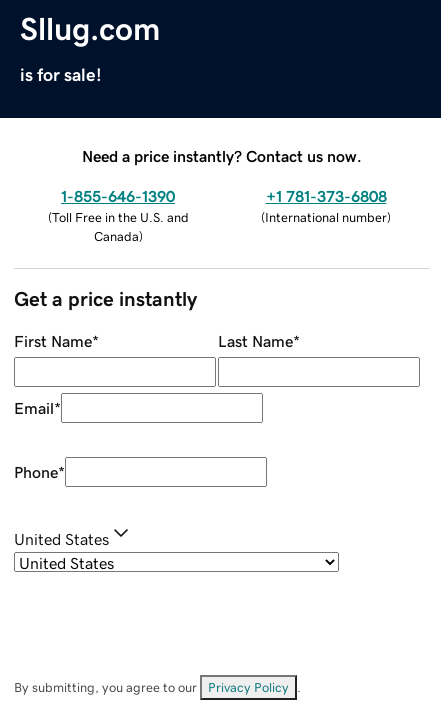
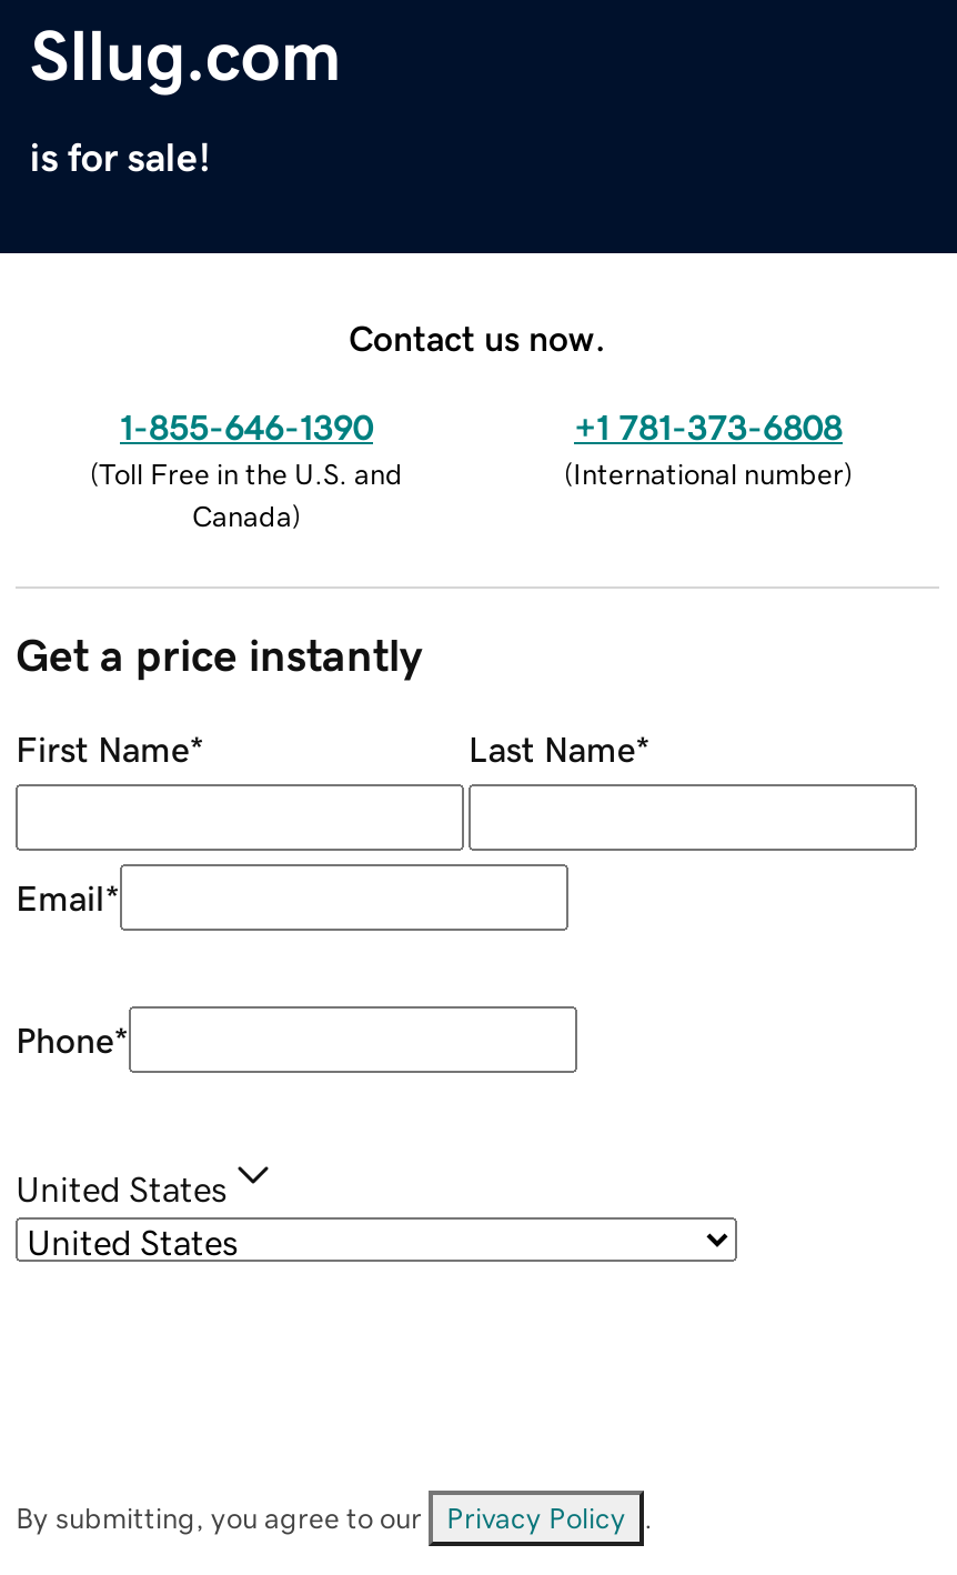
- Need a price instantly? Contact us now.
+ Contact us now.
